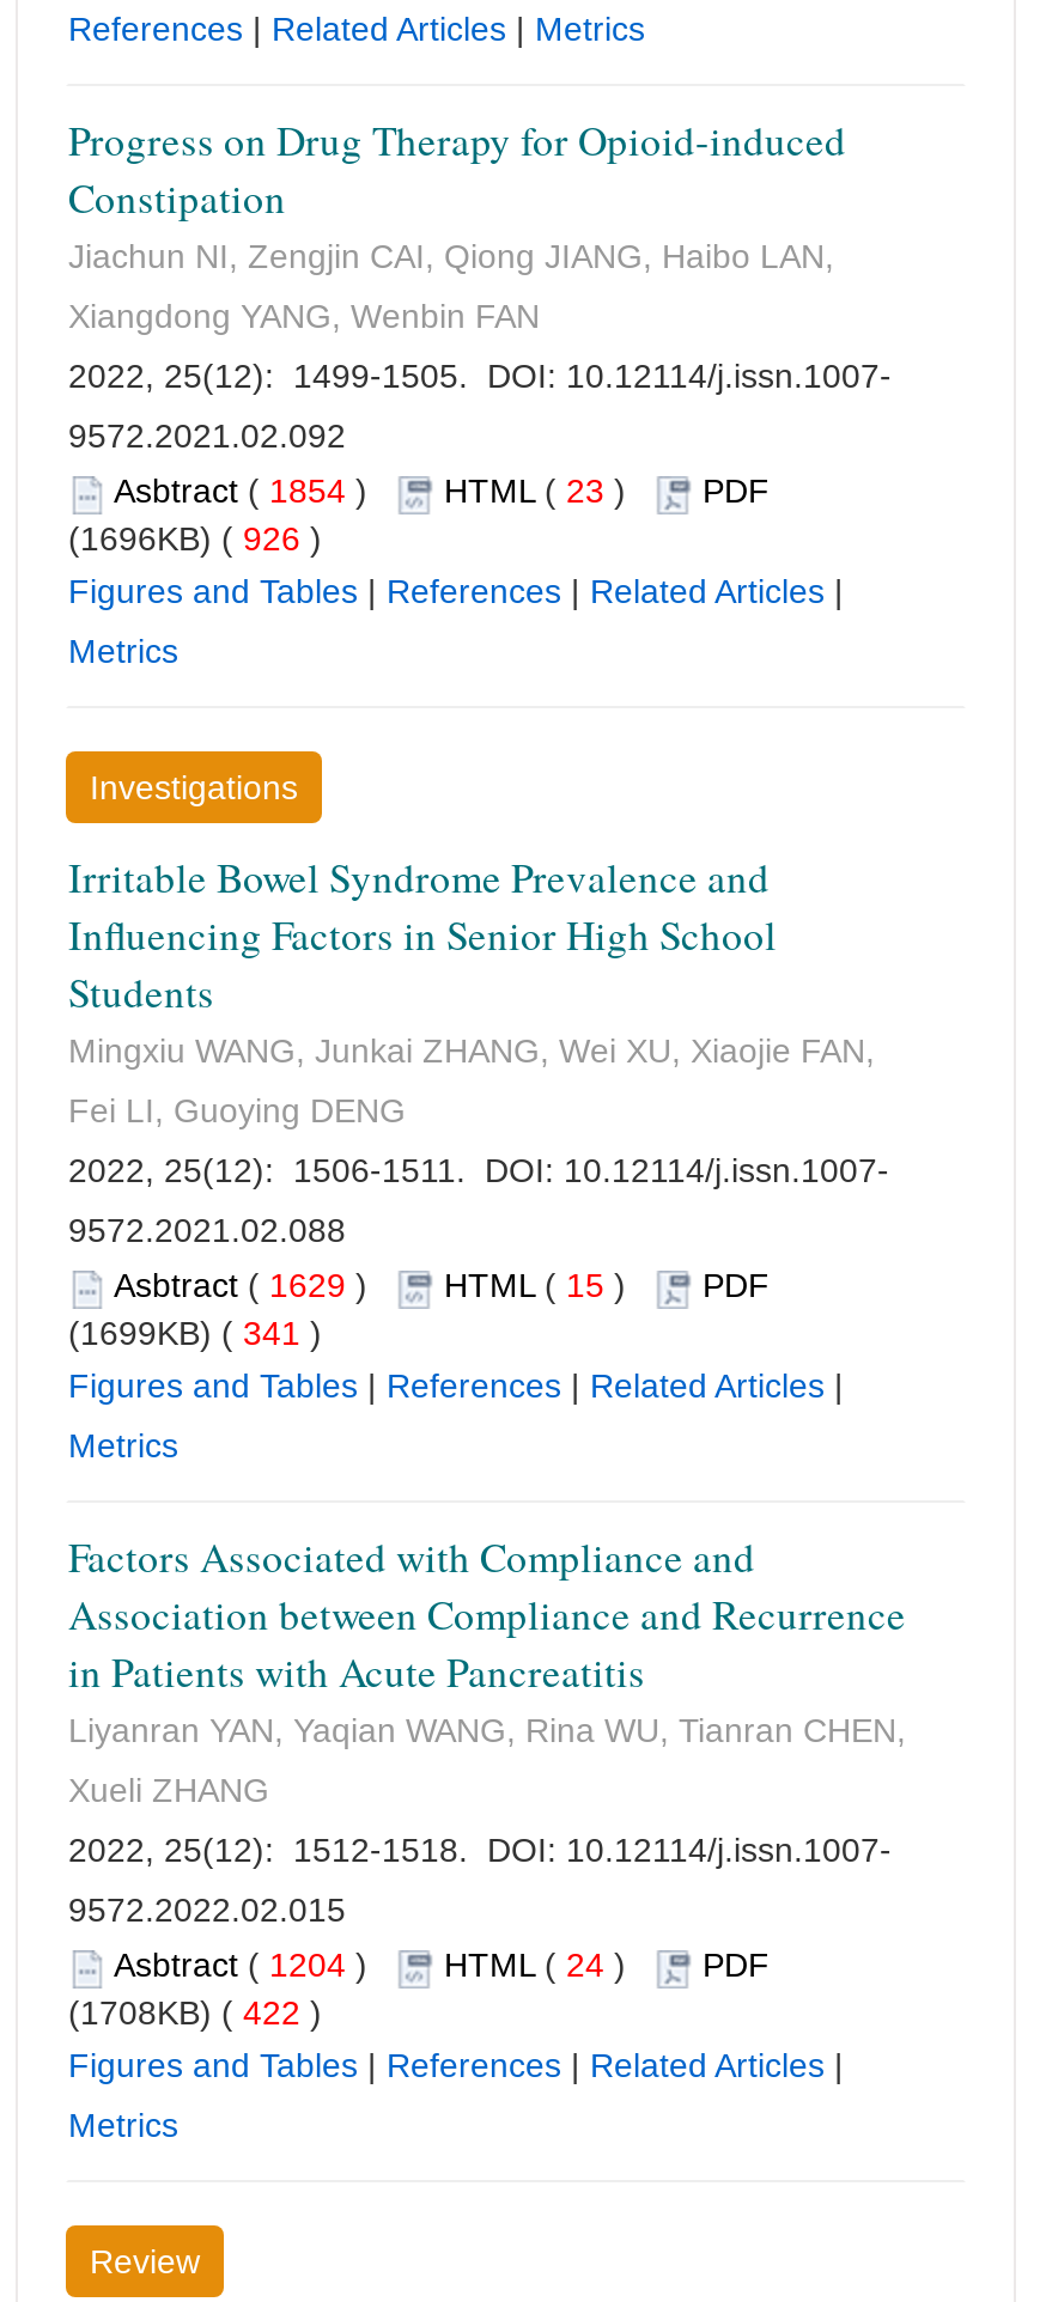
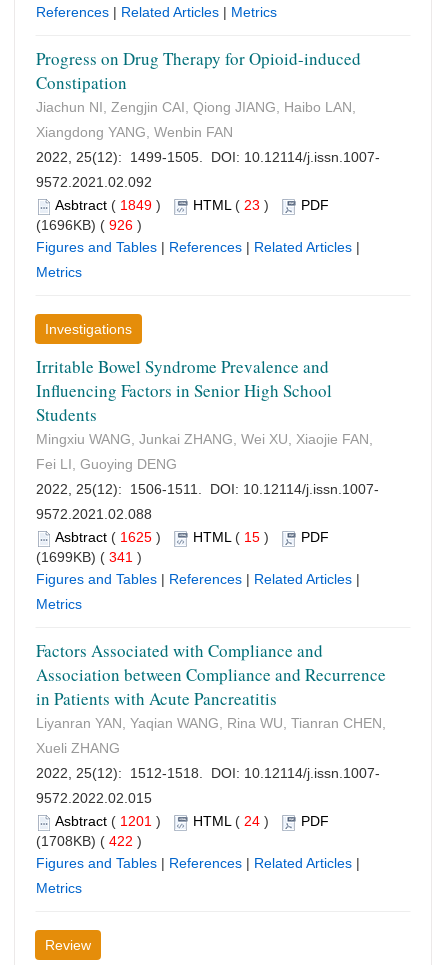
- Asbtract (1854) HTML ( 23) PDF
+ Asbtract (1849) HTML ( 23) PDF

- Asbtract (1629) HTML ( 15) PDF
+ Asbtract (1625) HTML ( 15) PDF

- Asbtract (1204) HTML ( 24) PDF
+ Asbtract (1201) HTML ( 24) PDF
